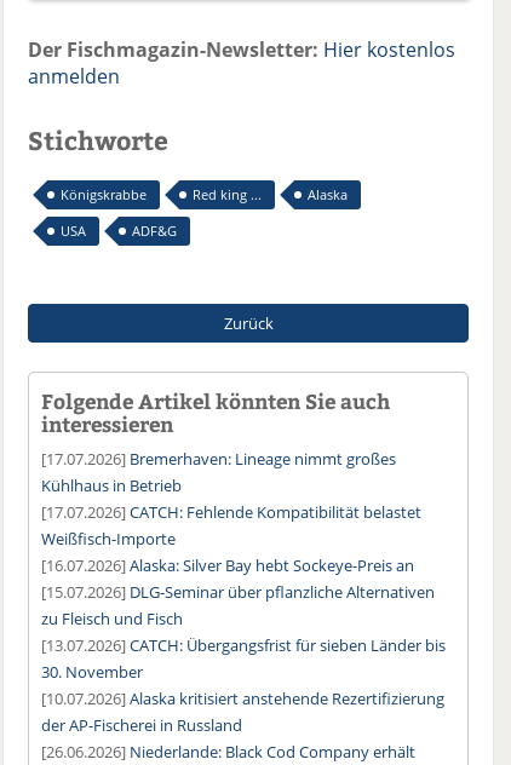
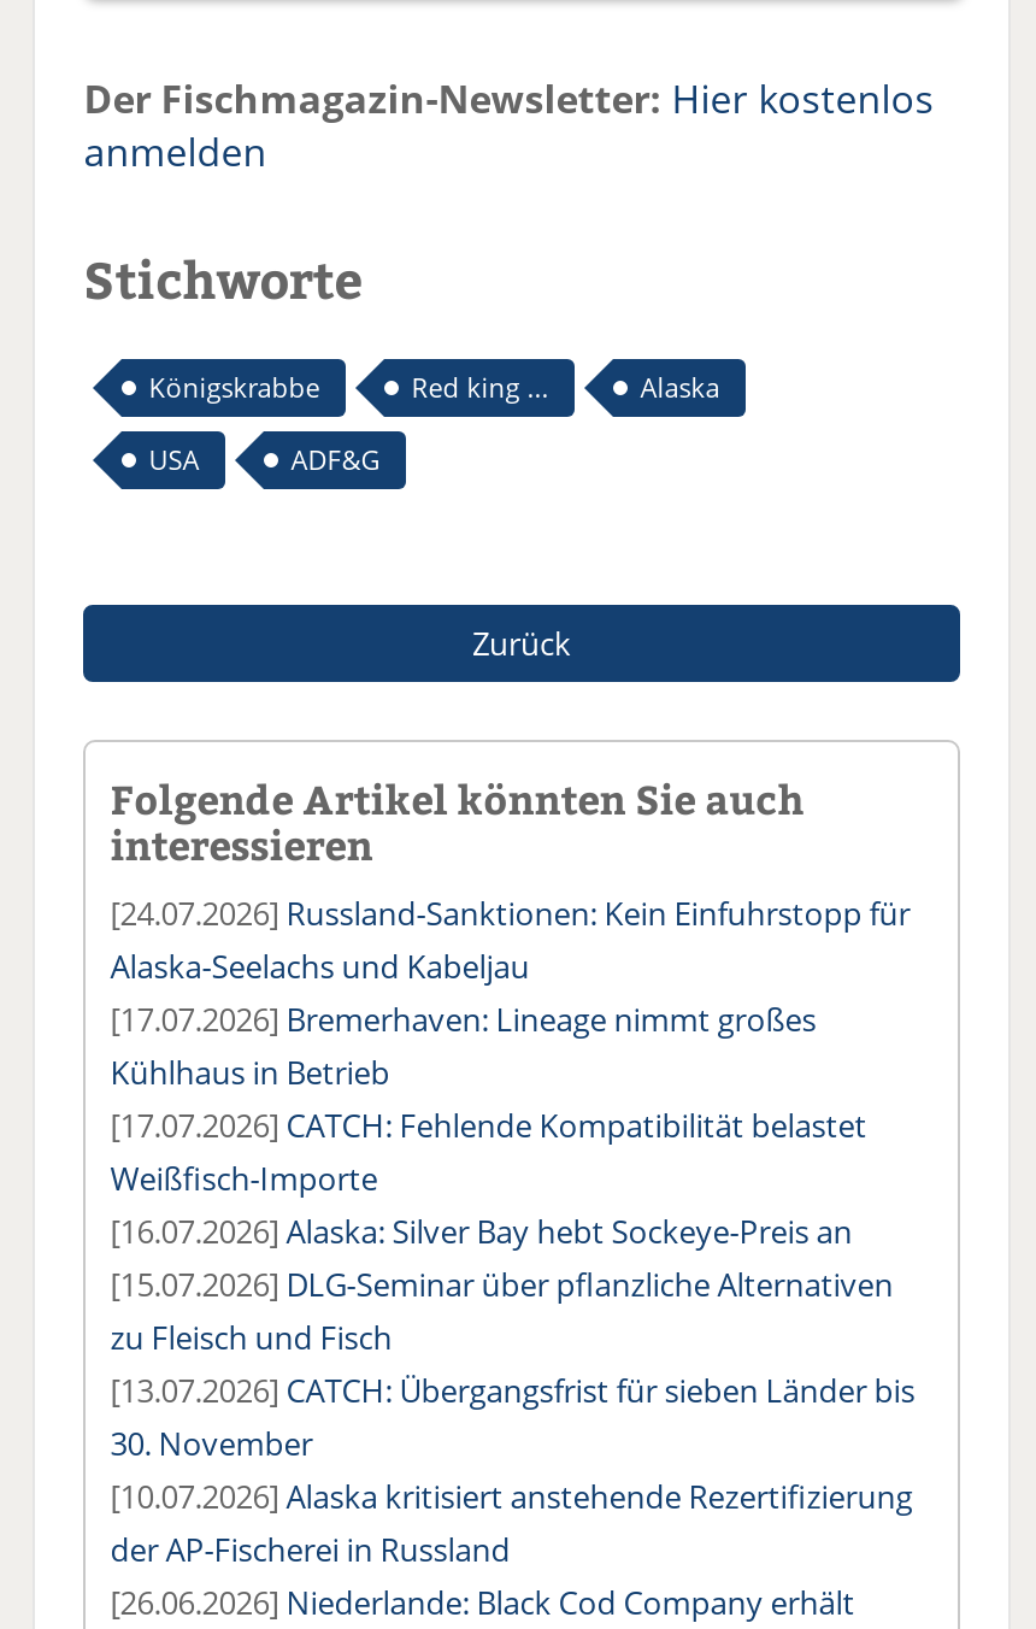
+ [24.07.2026] Russland-Sanktionen: Kein Einfuhrstopp für
+ Alaska-Seelachs und Kabeljau
